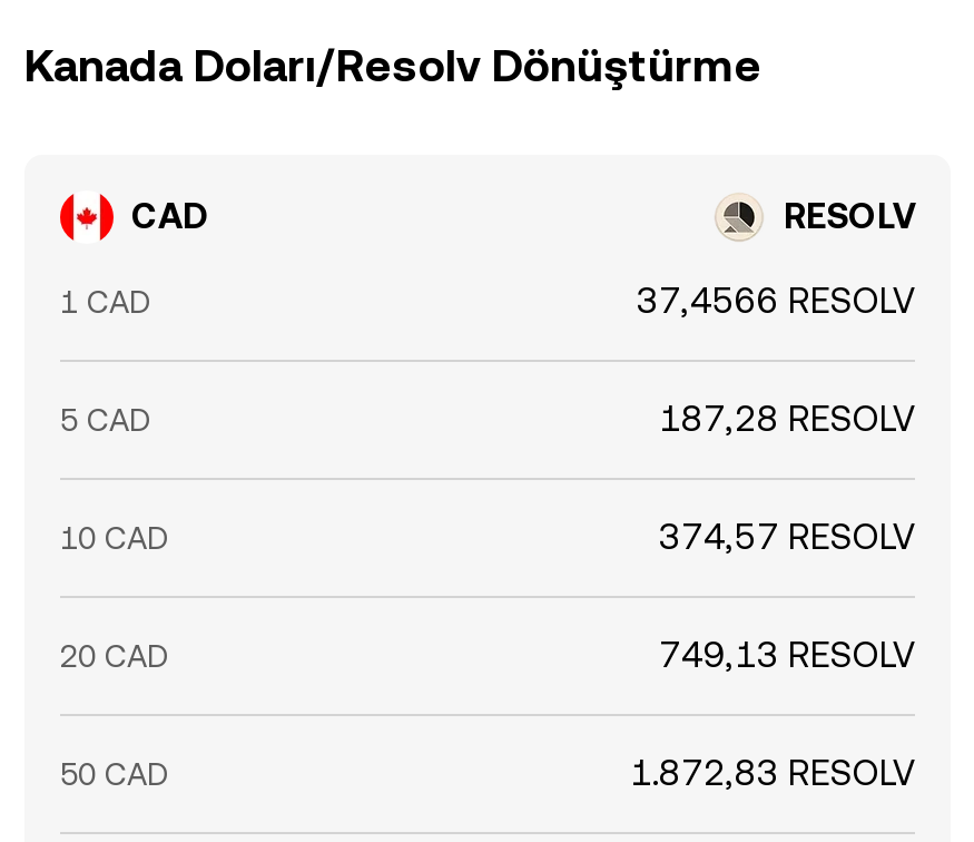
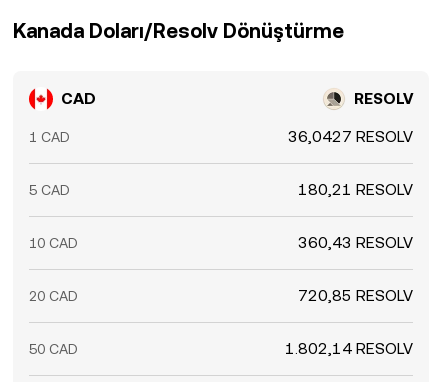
- 37,4566 RESOLV
+ 36,0427 RESOLV

- 187,28 RESOLV
+ 180,21 RESOLV

- 374,57 RESOLV
+ 360,43 RESOLV

- 749,13 RESOLV
+ 720,85 RESOLV

- 1.872,83 RESOLV
+ 1.802,14 RESOLV
